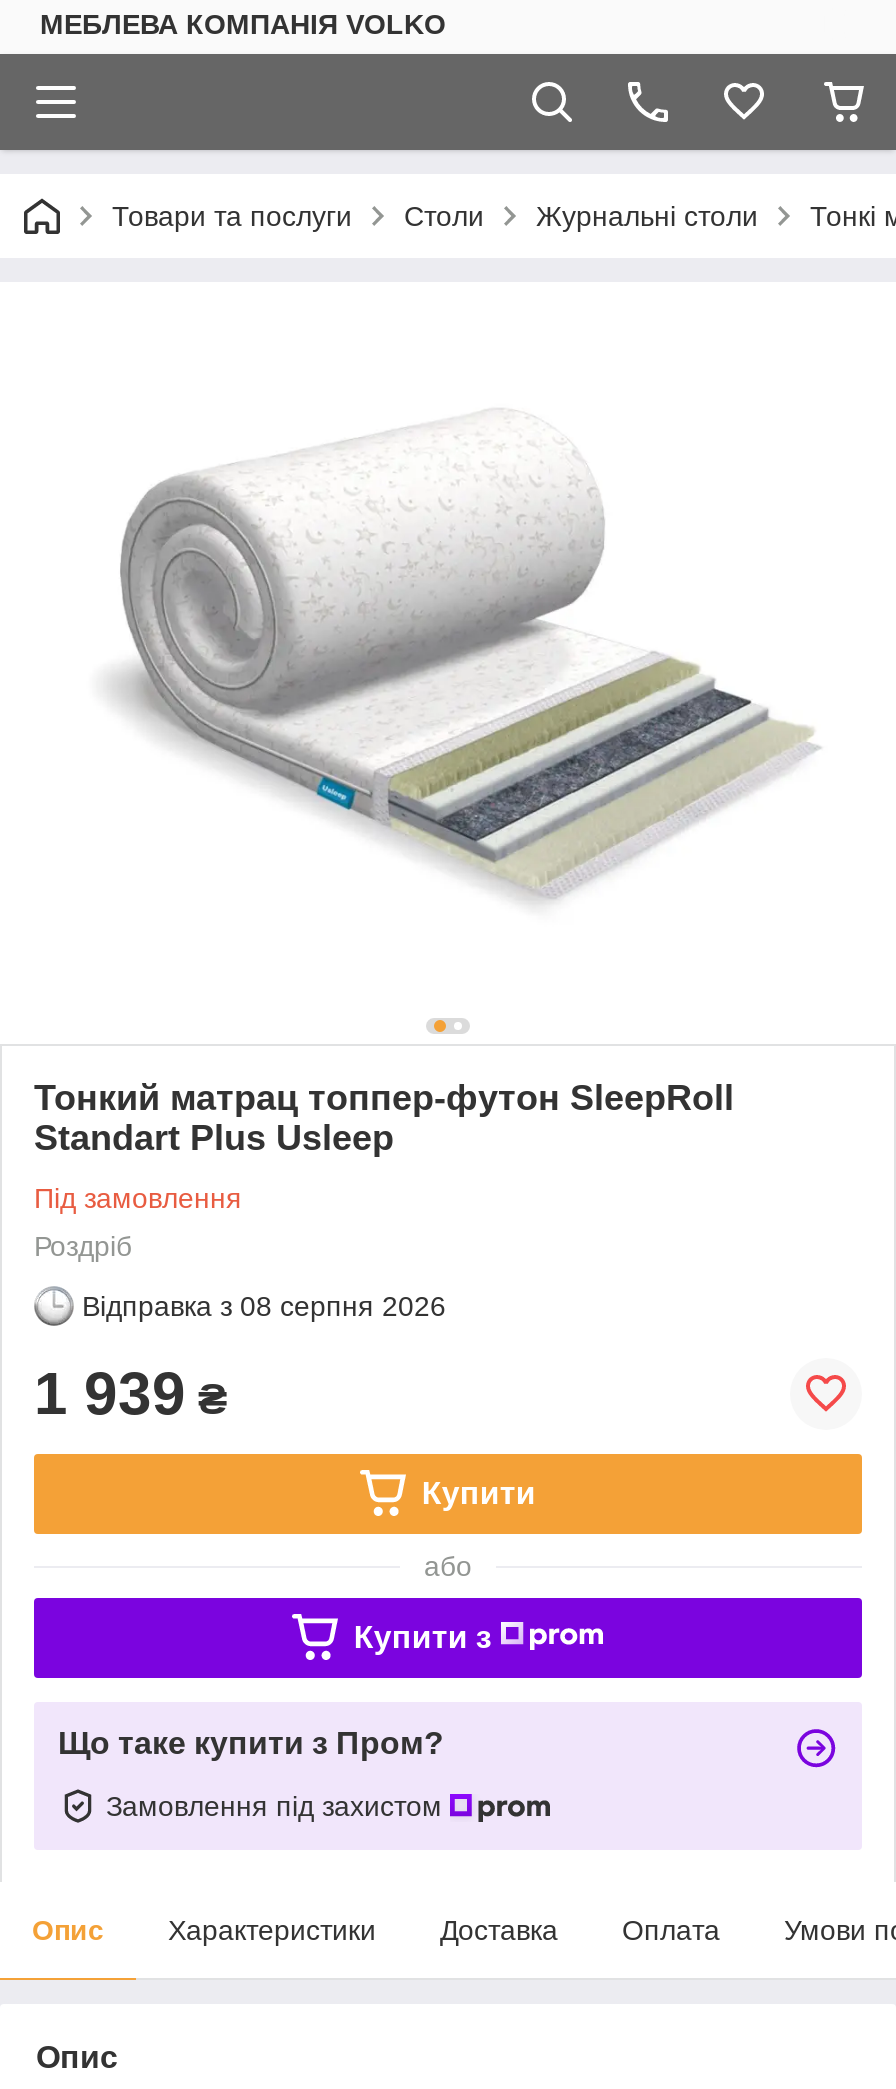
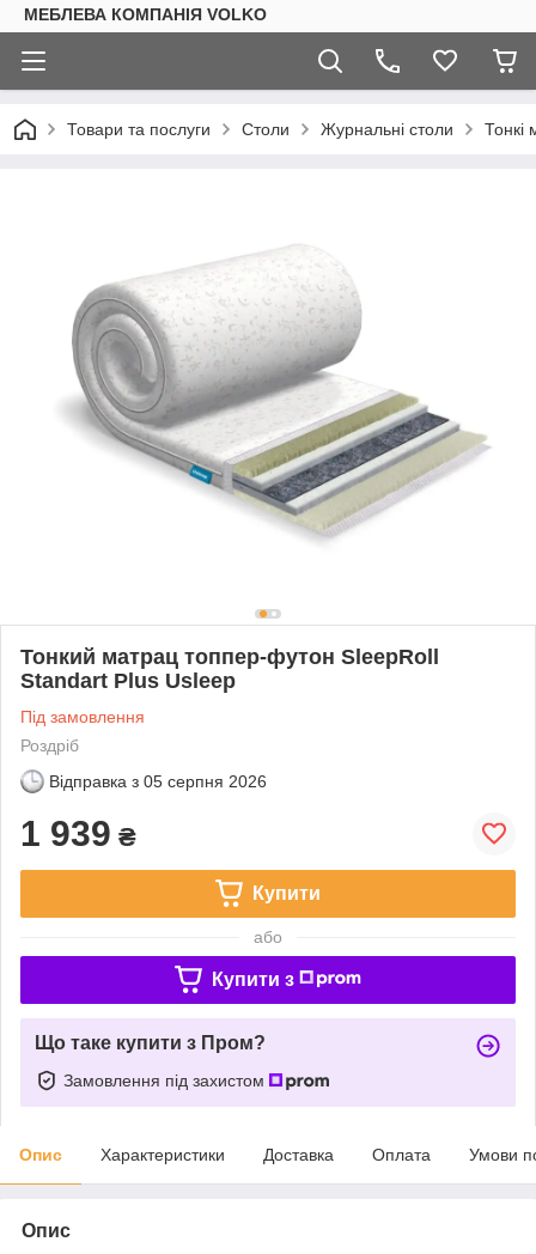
- Відправка з 08 серпня 2026
+ Відправка з 05 серпня 2026
